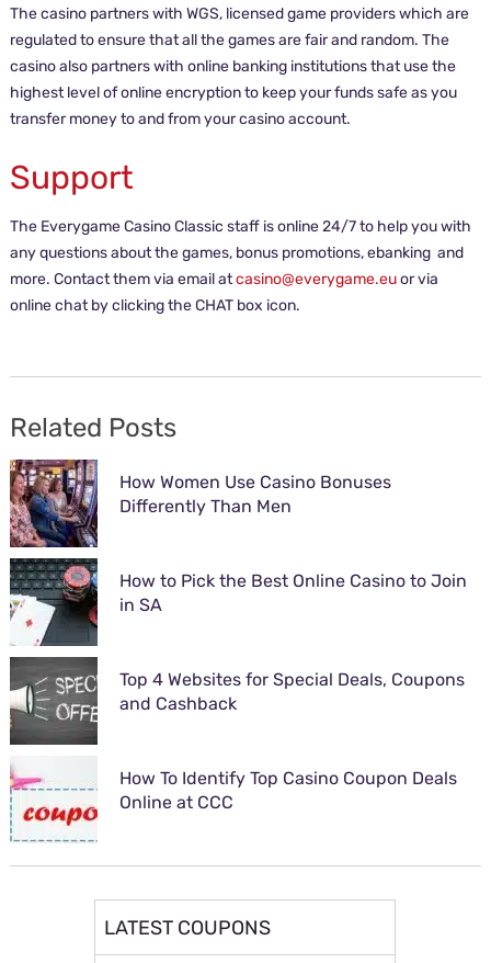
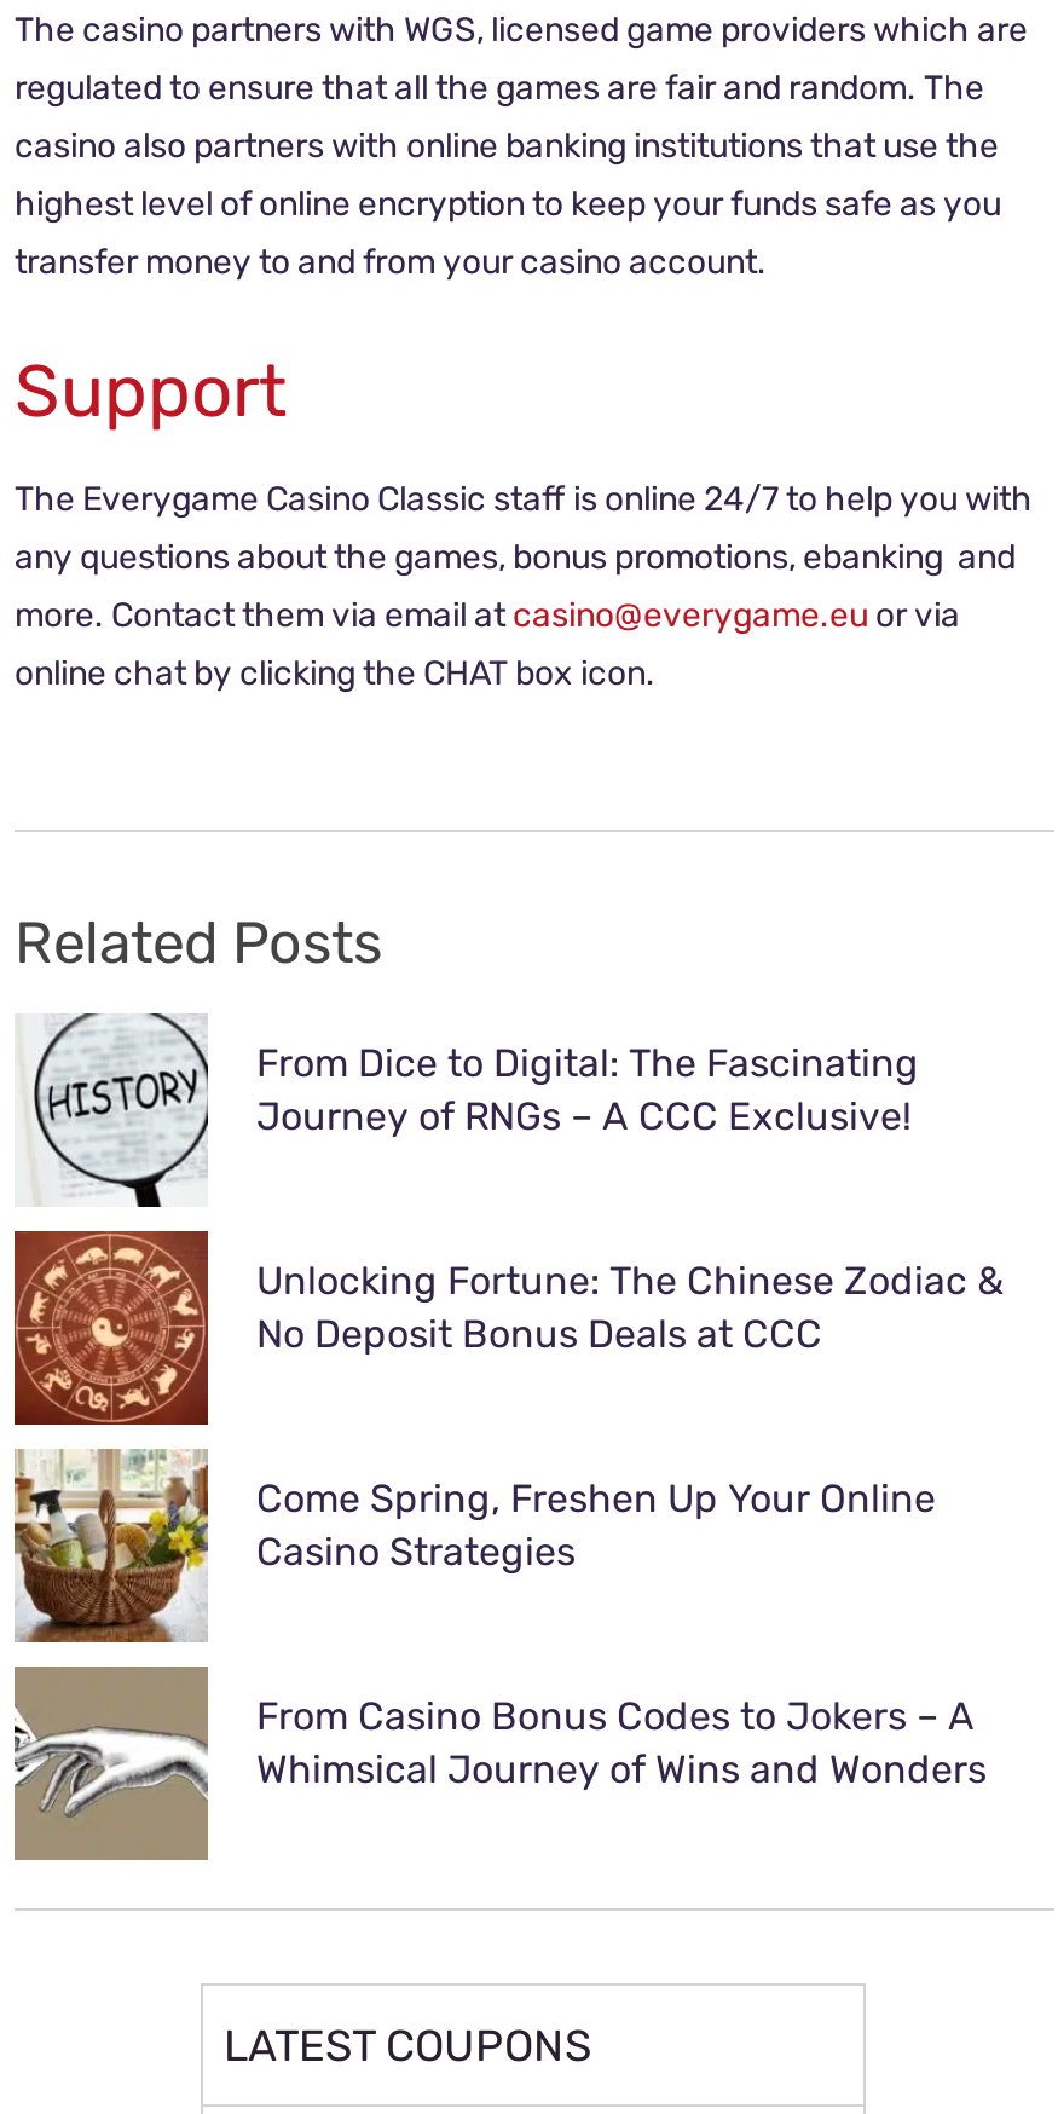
- [image]
- How Women Use Casino Bonuses
- Differently Than Men
+ [image]
+ From Dice to Digital: The Fascinating
+ Journey of RNGs – A CCC Exclusive!

- [image]
- How to Pick the Best Online Casino to Join
- in SA
+ [image]
+ Unlocking Fortune: The Chinese Zodiac &
+ No Deposit Bonus Deals at CCC

- [image]
- Top 4 Websites for Special Deals, Coupons
- and Cashback
+ [image]
+ Come Spring, Freshen Up Your Online
+ Casino Strategies

- [image]
- How To Identify Top Casino Coupon Deals
- Online at CCC
+ [image]
+ From Casino Bonus Codes to Jokers – A
+ Whimsical Journey of Wins and Wonders
